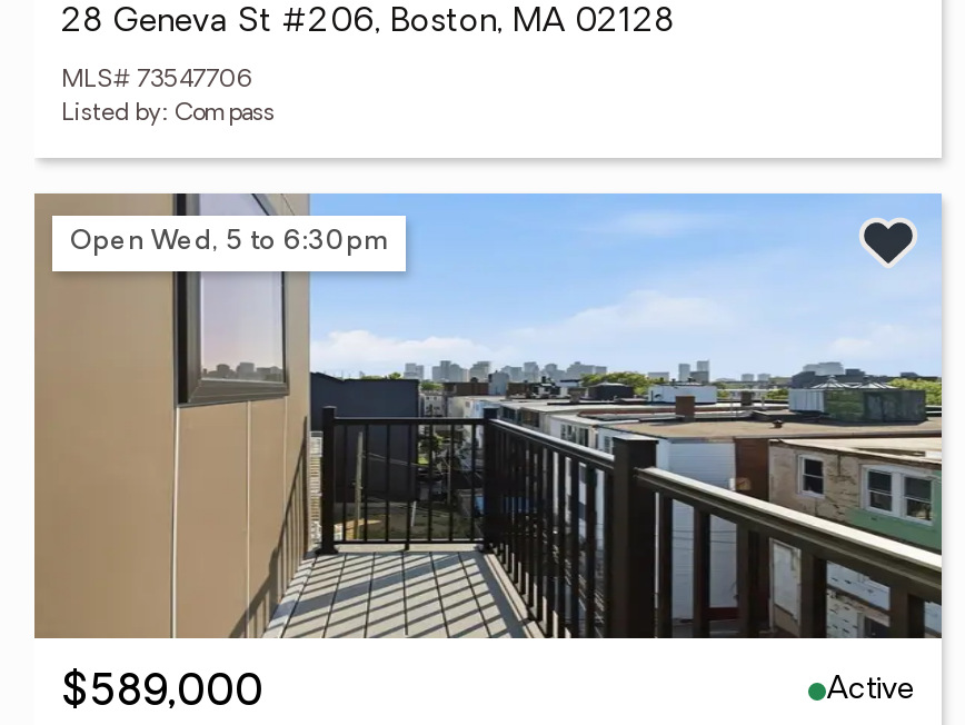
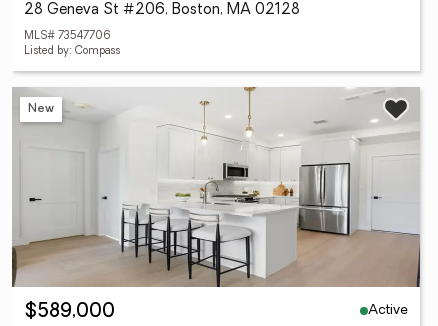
- [image]
- Open Wed, 5 to 6:30pm
+ [image]
+ New
